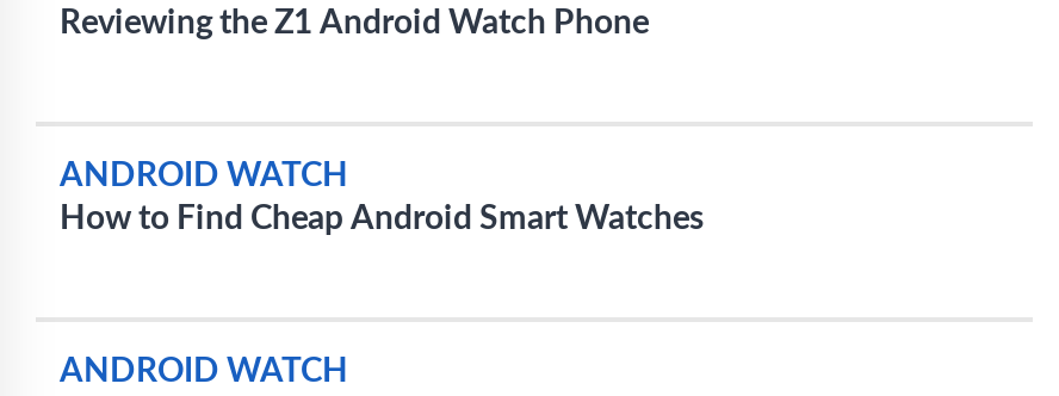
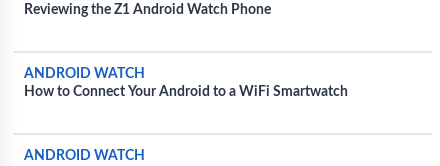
- How to Find Cheap Android Smart Watches
+ How to Connect Your Android to a WiFi Smartwatch
